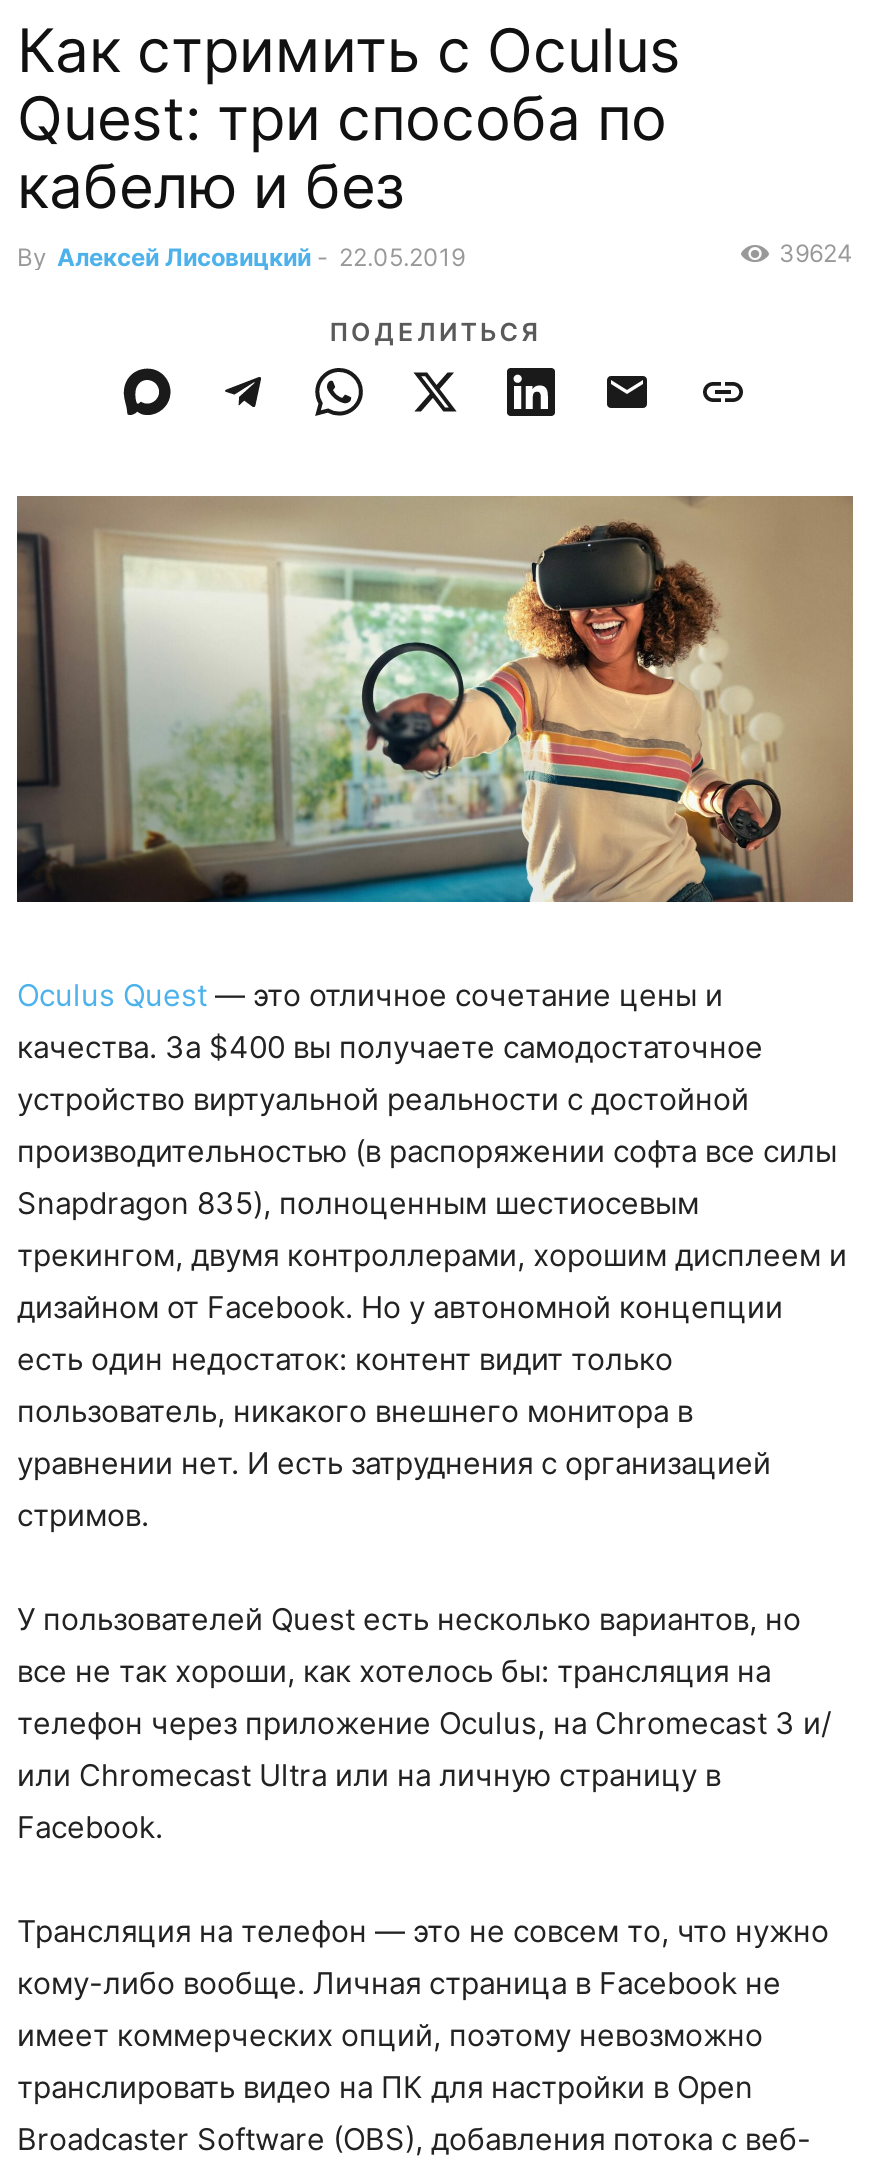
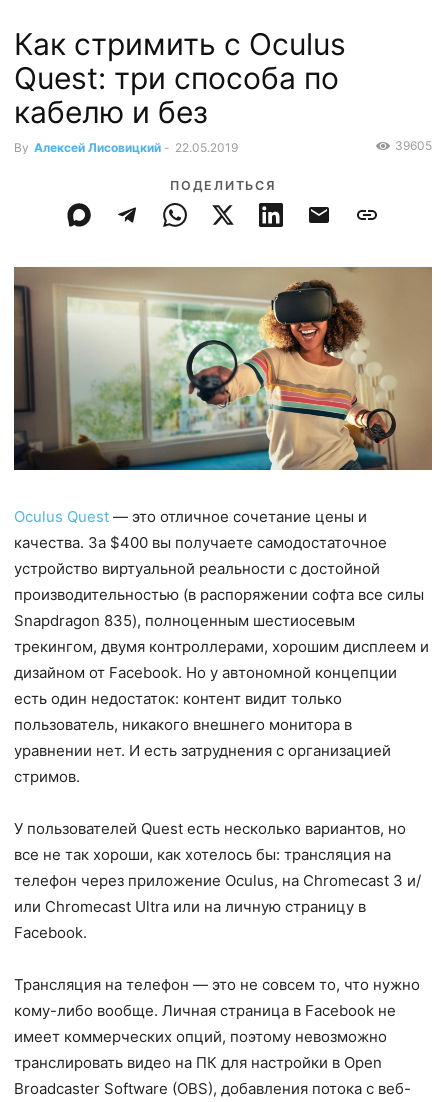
- 39624
+ 39605
